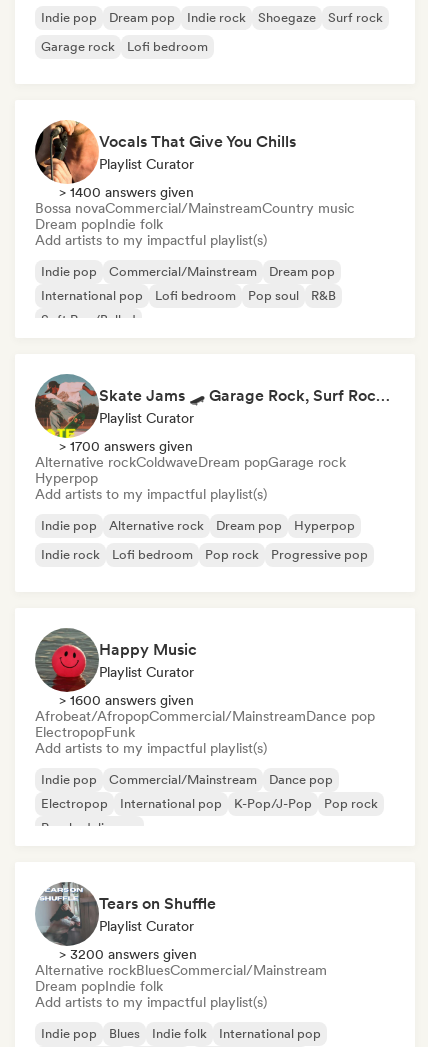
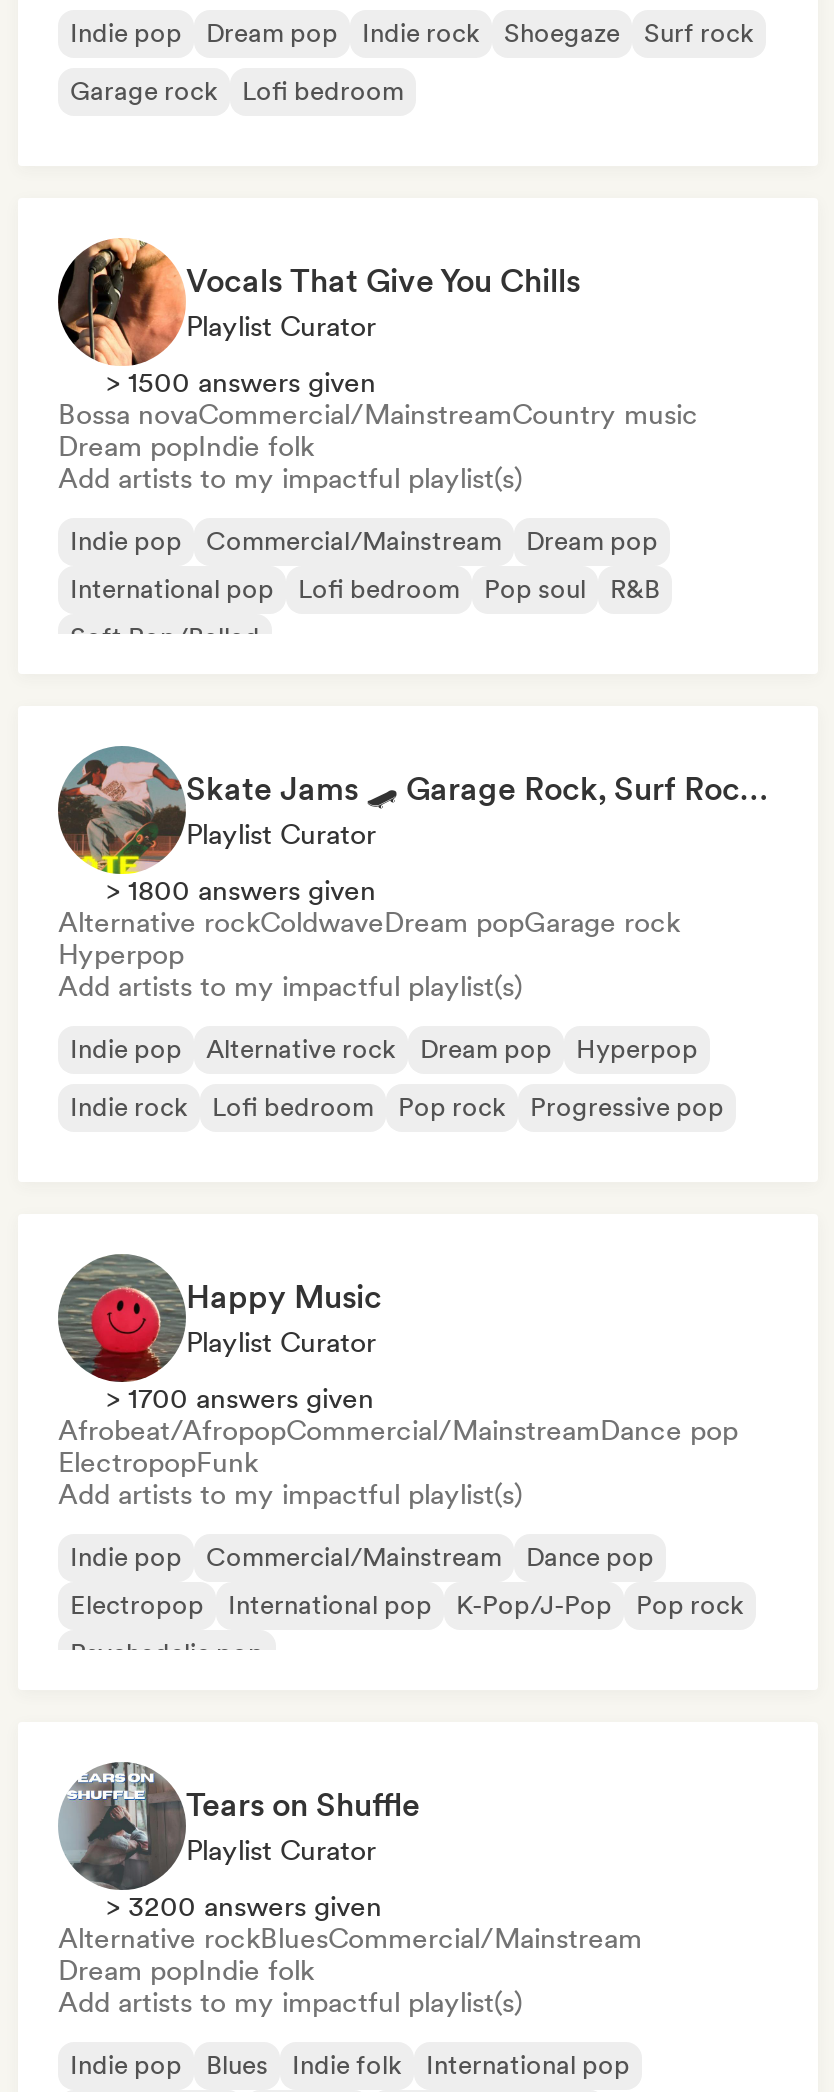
- > 1400 answers given
+ > 1500 answers given

+ > 1800 answers given

moved down: > 1700 answers given

- > 1600 answers given
